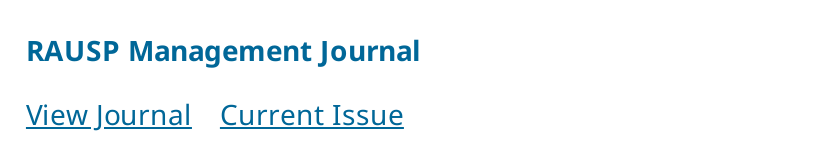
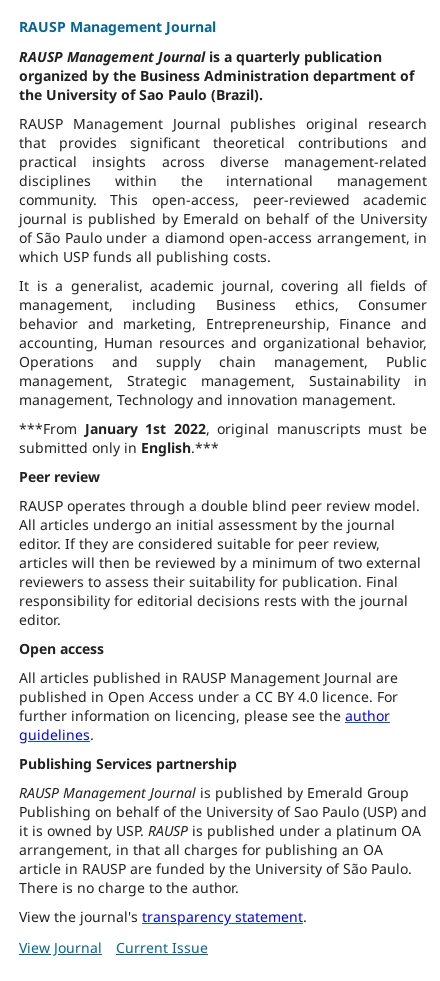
+ RAUSP Management Journal is a quarterly publication
+ organized by the Business Administration department of
+ the University of Sao Paulo (Brazil).
+ RAUSP Management Journal publishes original research
+ that provides significant theoretical contributions and
+ practical insights across diverse management-related
+ disciplines within the international management
+ community. This open-access, peer-reviewed academic
+ journal is published by Emerald on behalf of the University
+ of São Paulo under a diamond open-access arrangement, in
+ which USP funds all publishing costs.
+ It is a generalist, academic journal, covering all fields of
+ management, including Business ethics, Consumer
+ behavior and marketing, Entrepreneurship, Finance and
+ accounting, Human resources and organizational behavior,
+ Operations and supply chain management, Public
+ management, Strategic management, Sustainability in
+ management, Technology and innovation management.
+ ***From January 1st 2022, original manuscripts must be
+ submitted only in English.***
+ Peer review
+ RAUSP operates through a double blind peer review model.
+ All articles undergo an initial assessment by the journal
+ editor. If they are considered suitable for peer review,
+ articles will then be reviewed by a minimum of two external
+ reviewers to assess their suitability for publication. Final
+ responsibility for editorial decisions rests with the journal
+ editor.
+ Open access
+ All articles published in RAUSP Management Journal are
+ published in Open Access under a CC BY 4.0 licence. For
+ further information on licencing, please see the author
+ guidelines.
+ Publishing Services partnership
+ RAUSP Management Journal is published by Emerald Group
+ Publishing on behalf of the University of Sao Paulo (USP) and
+ it is owned by USP. RAUSP is published under a platinum OA
+ arrangement, in that all charges for publishing an OA
+ article in RAUSP are funded by the University of São Paulo.
+ There is no charge to the author.
+ View the journal's transparency statement.
